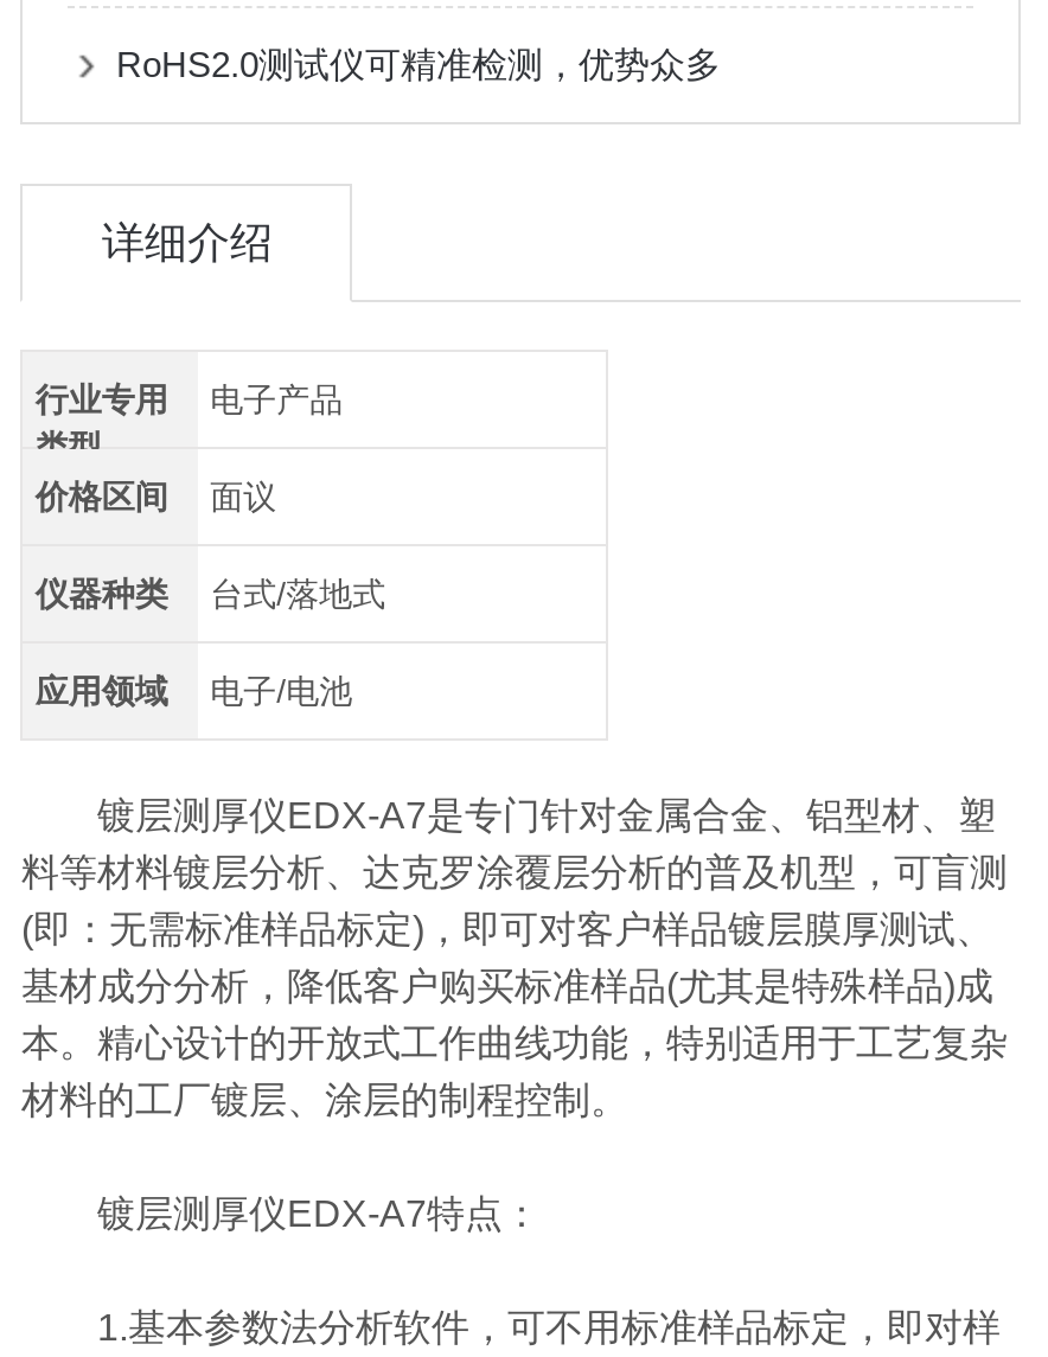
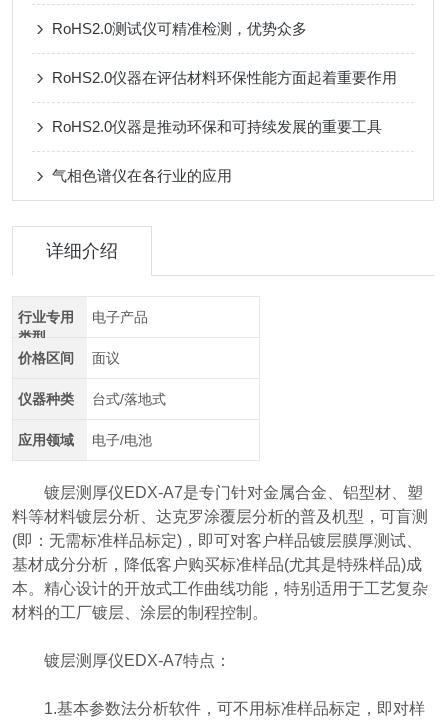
+ RoHS2.0仪器在评估材料环保性能方面起着重要作用
+ RoHS2.0仪器是推动环保和可持续发展的重要工具
+ 气相色谱仪在各行业的应用
